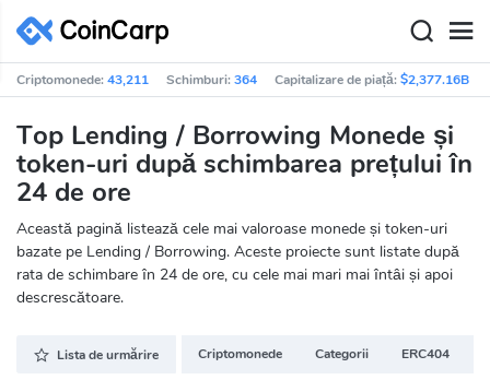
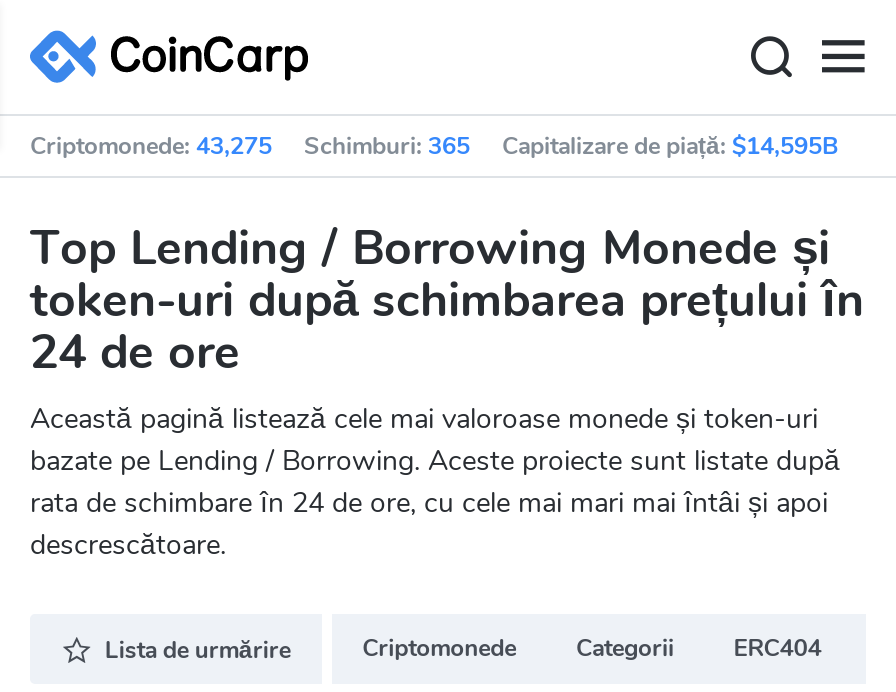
- Criptomonede: 43,211
+ Criptomonede: 43,275

- Schimburi: 364
+ Schimburi: 365

- Capitalizare de piață: $2,377.16B
+ Capitalizare de piață: $14,595B
